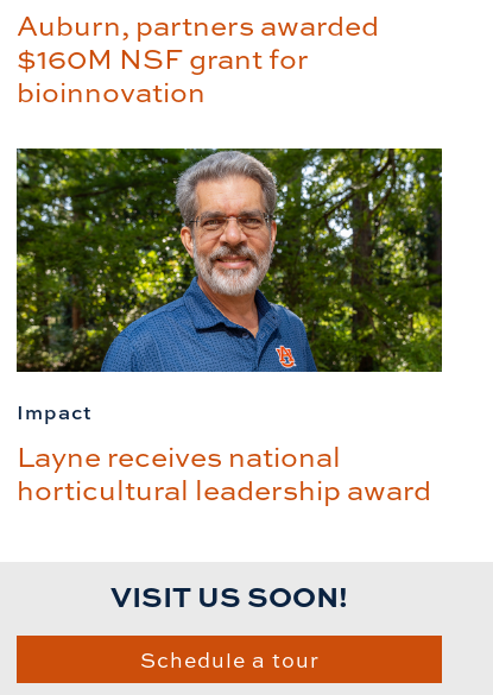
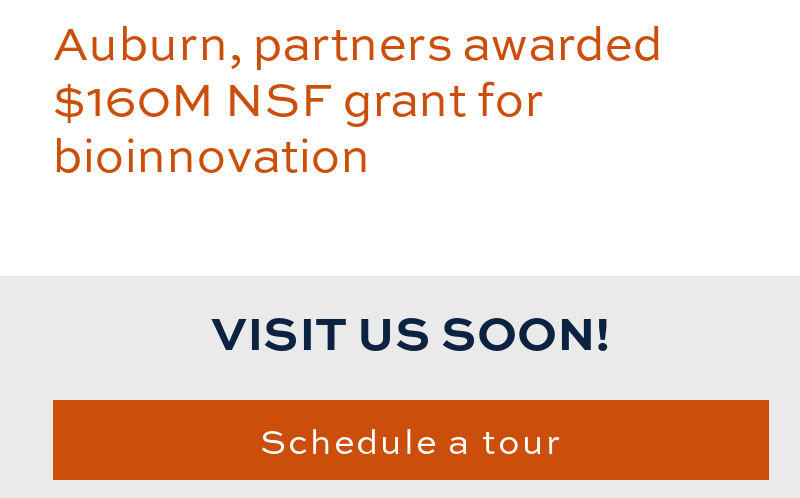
- [image]
- Impact
- Layne receives national
- horticultural leadership award
